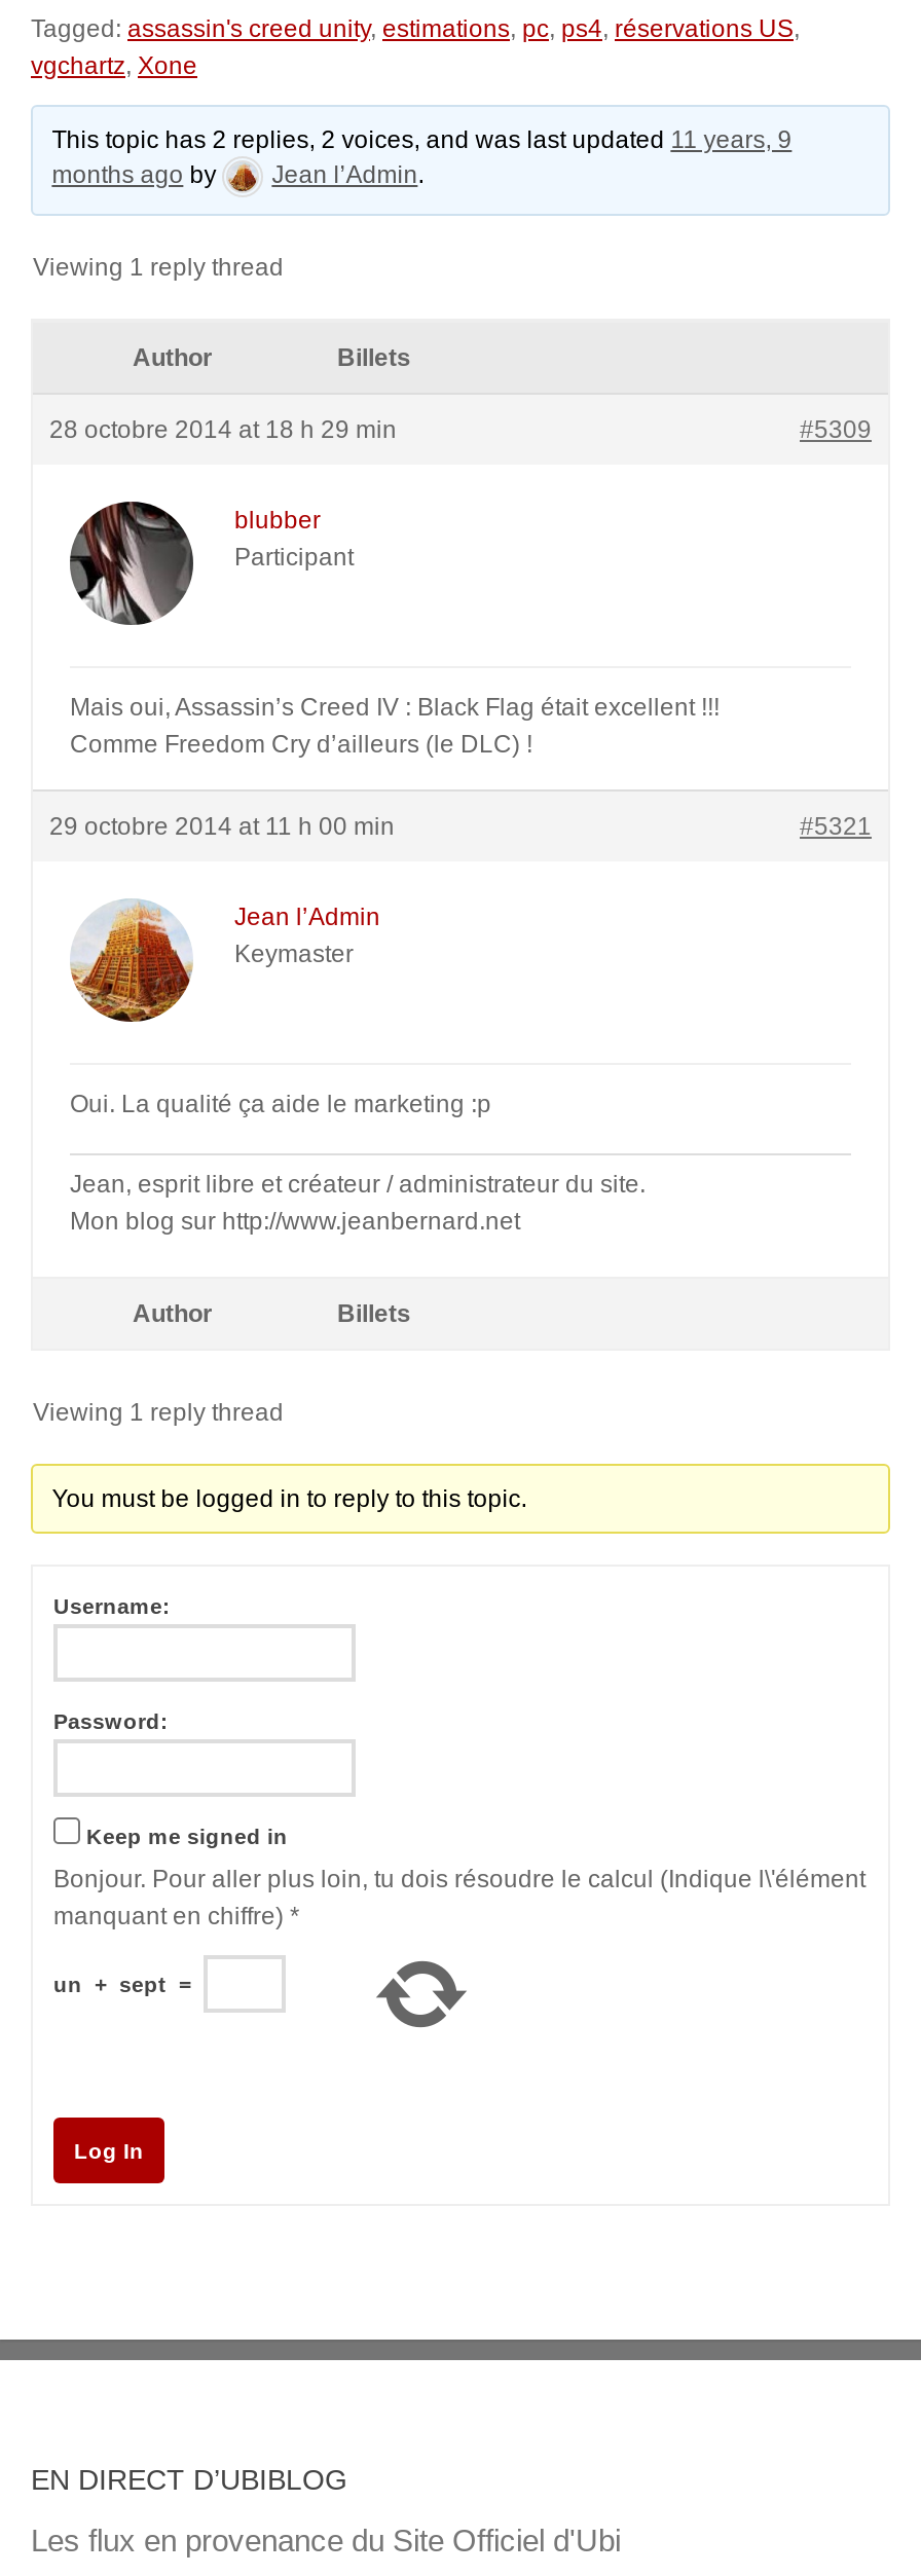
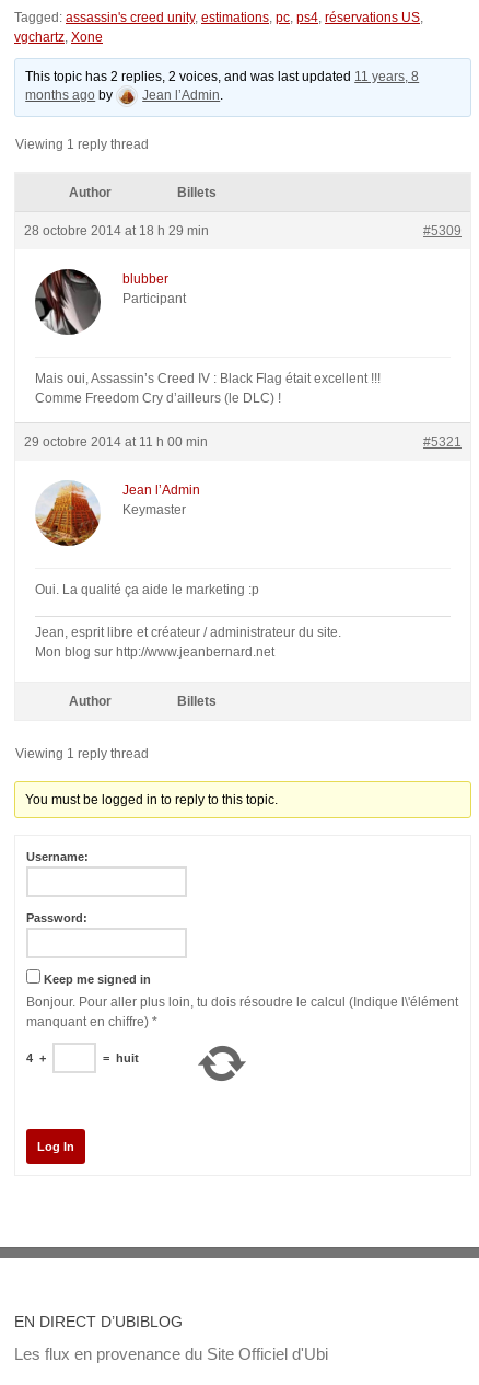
- This topic has 2 replies, 2 voices, and was last updated 11 years, 9
+ This topic has 2 replies, 2 voices, and was last updated 11 years, 8

- un + sept =
+ 4 +
+ = huit
